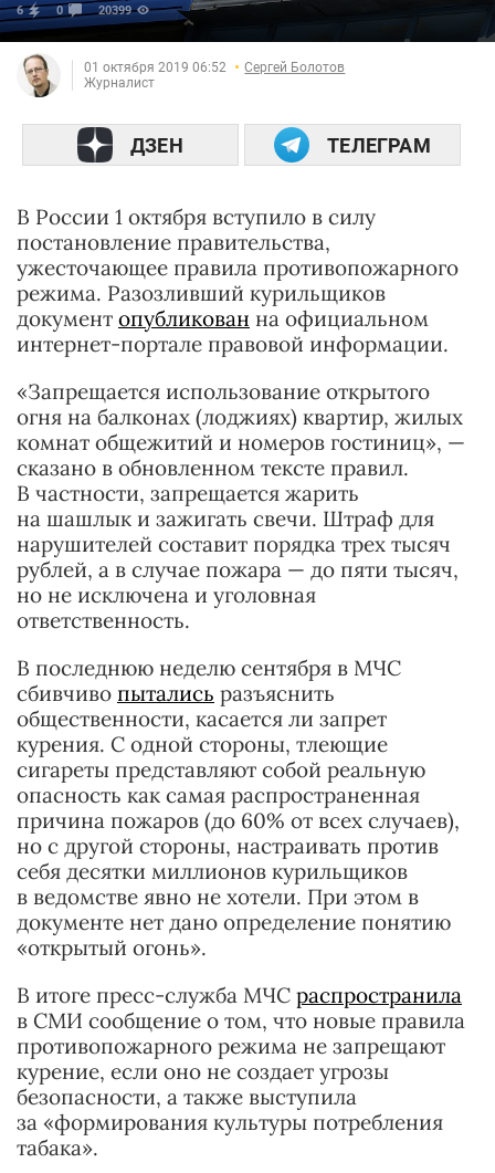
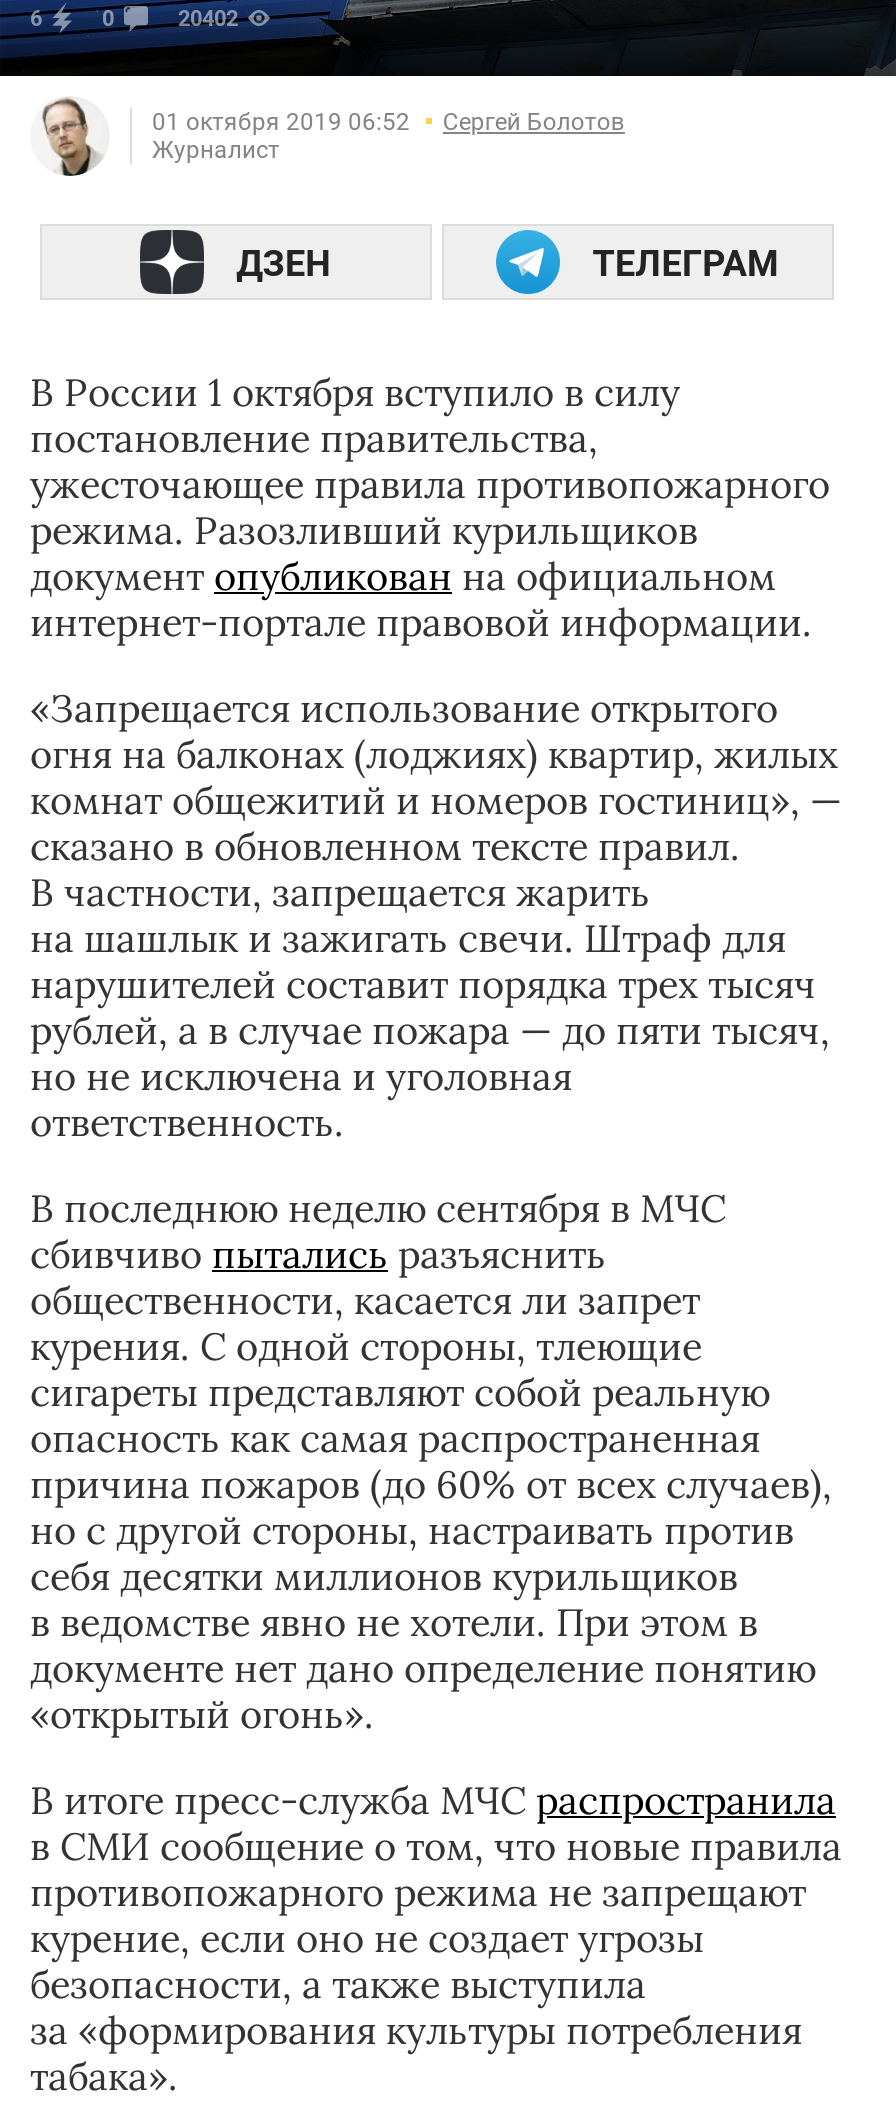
- 20399
+ 20402
